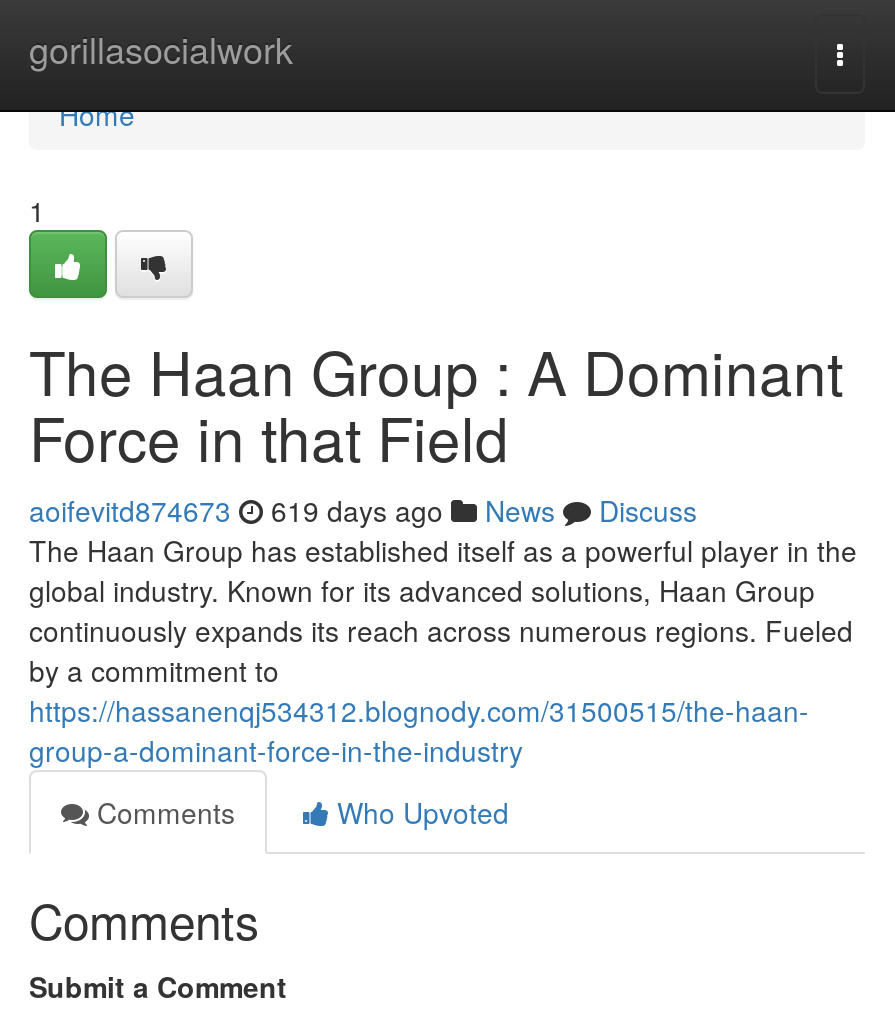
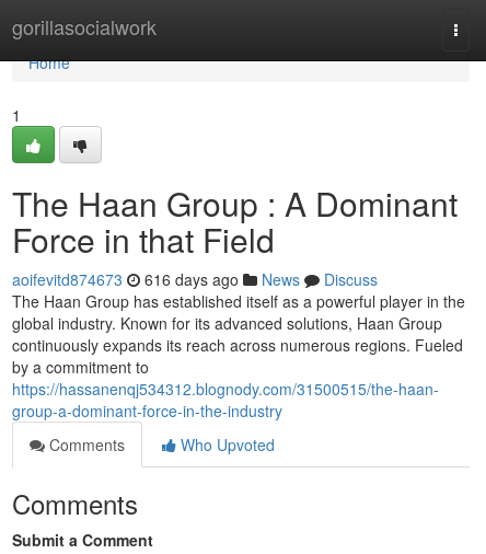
- aoifevitd874673 619 days ago News Discuss
+ aoifevitd874673 616 days ago News Discuss
